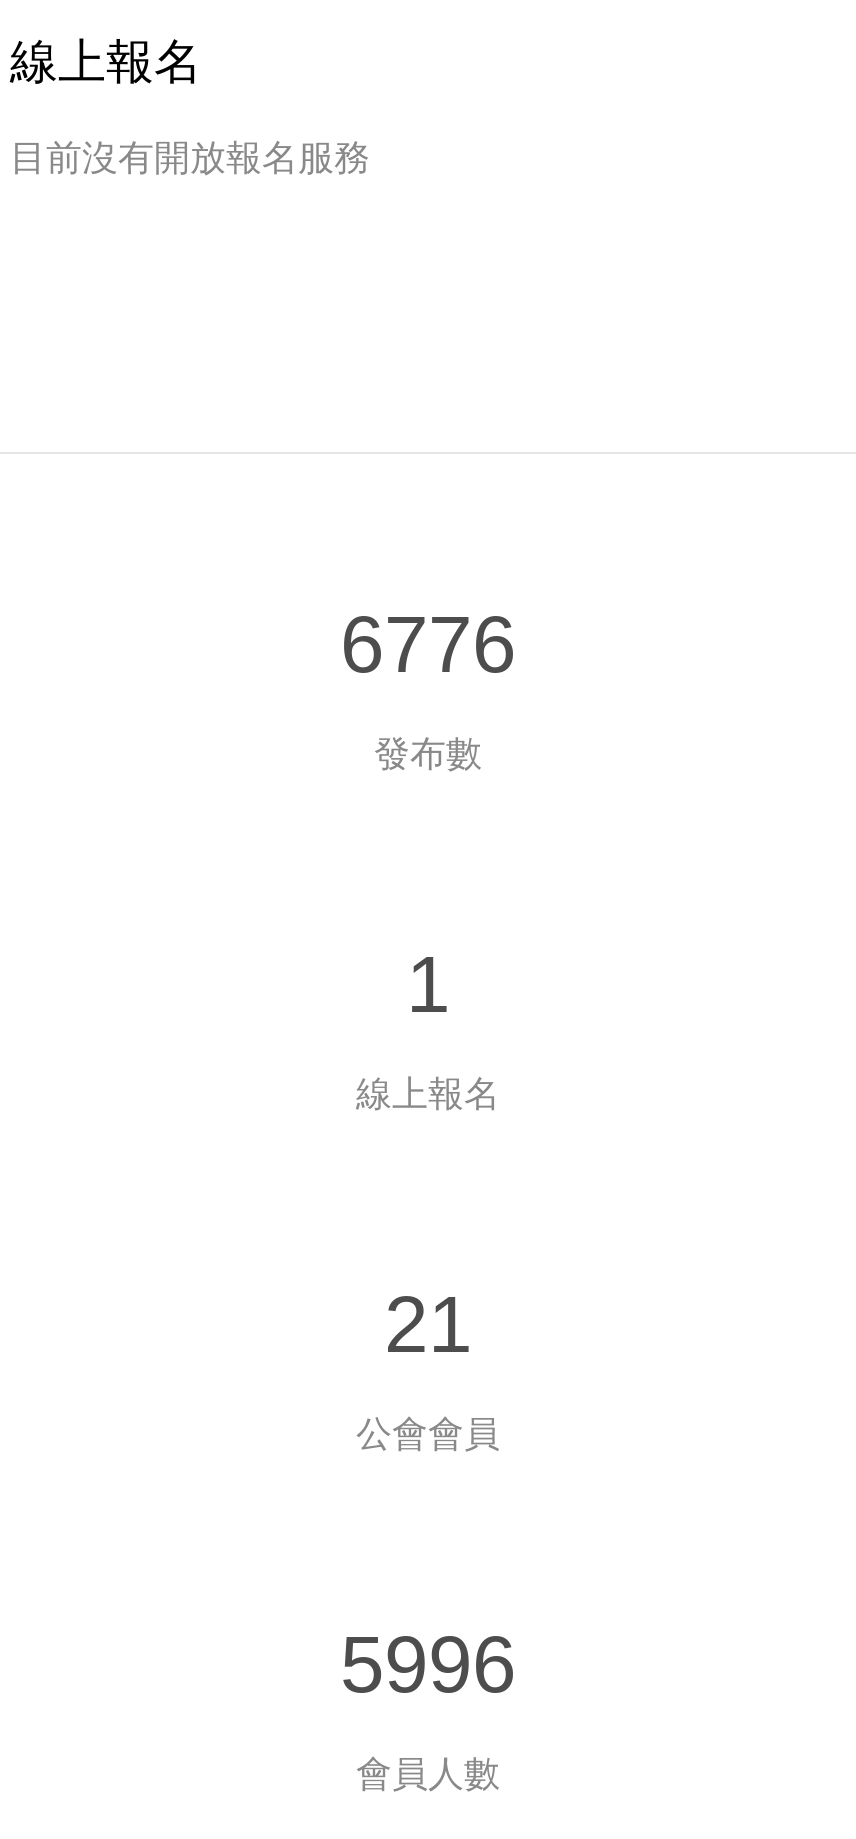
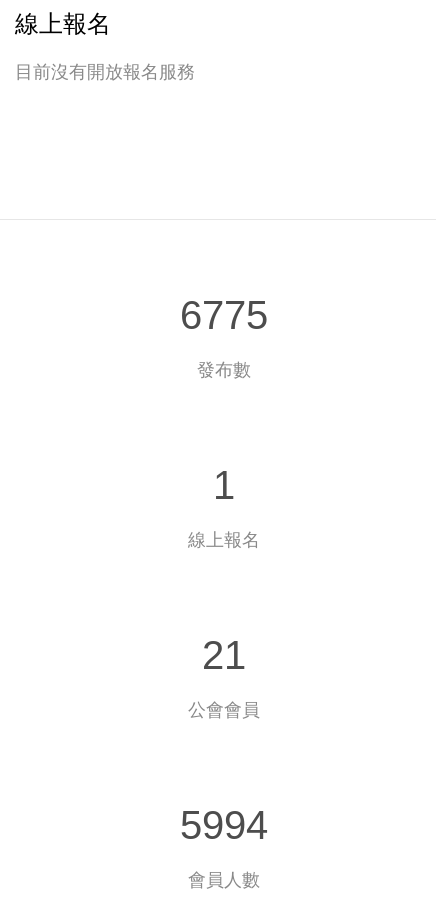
- 6776
+ 6775

- 5996
+ 5994
